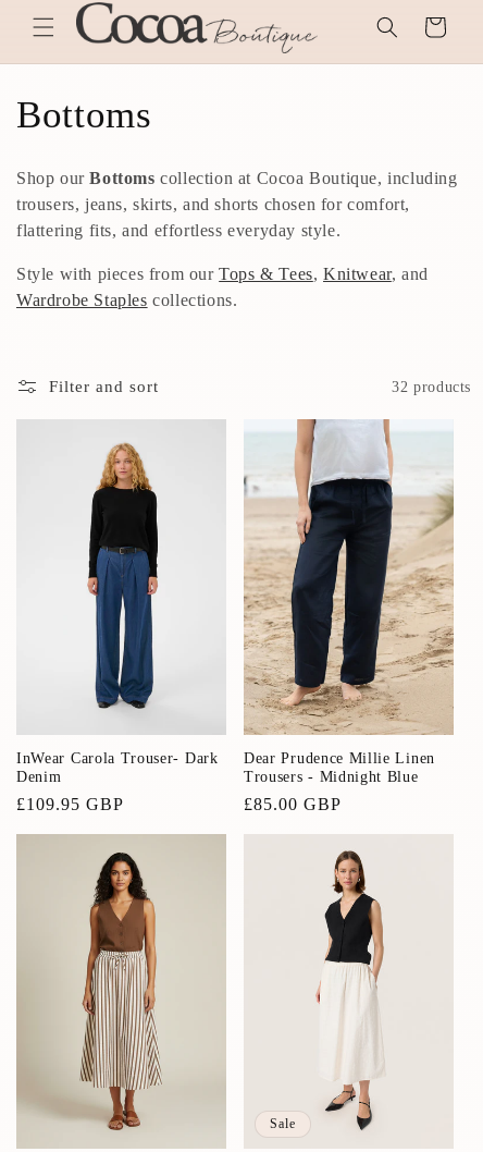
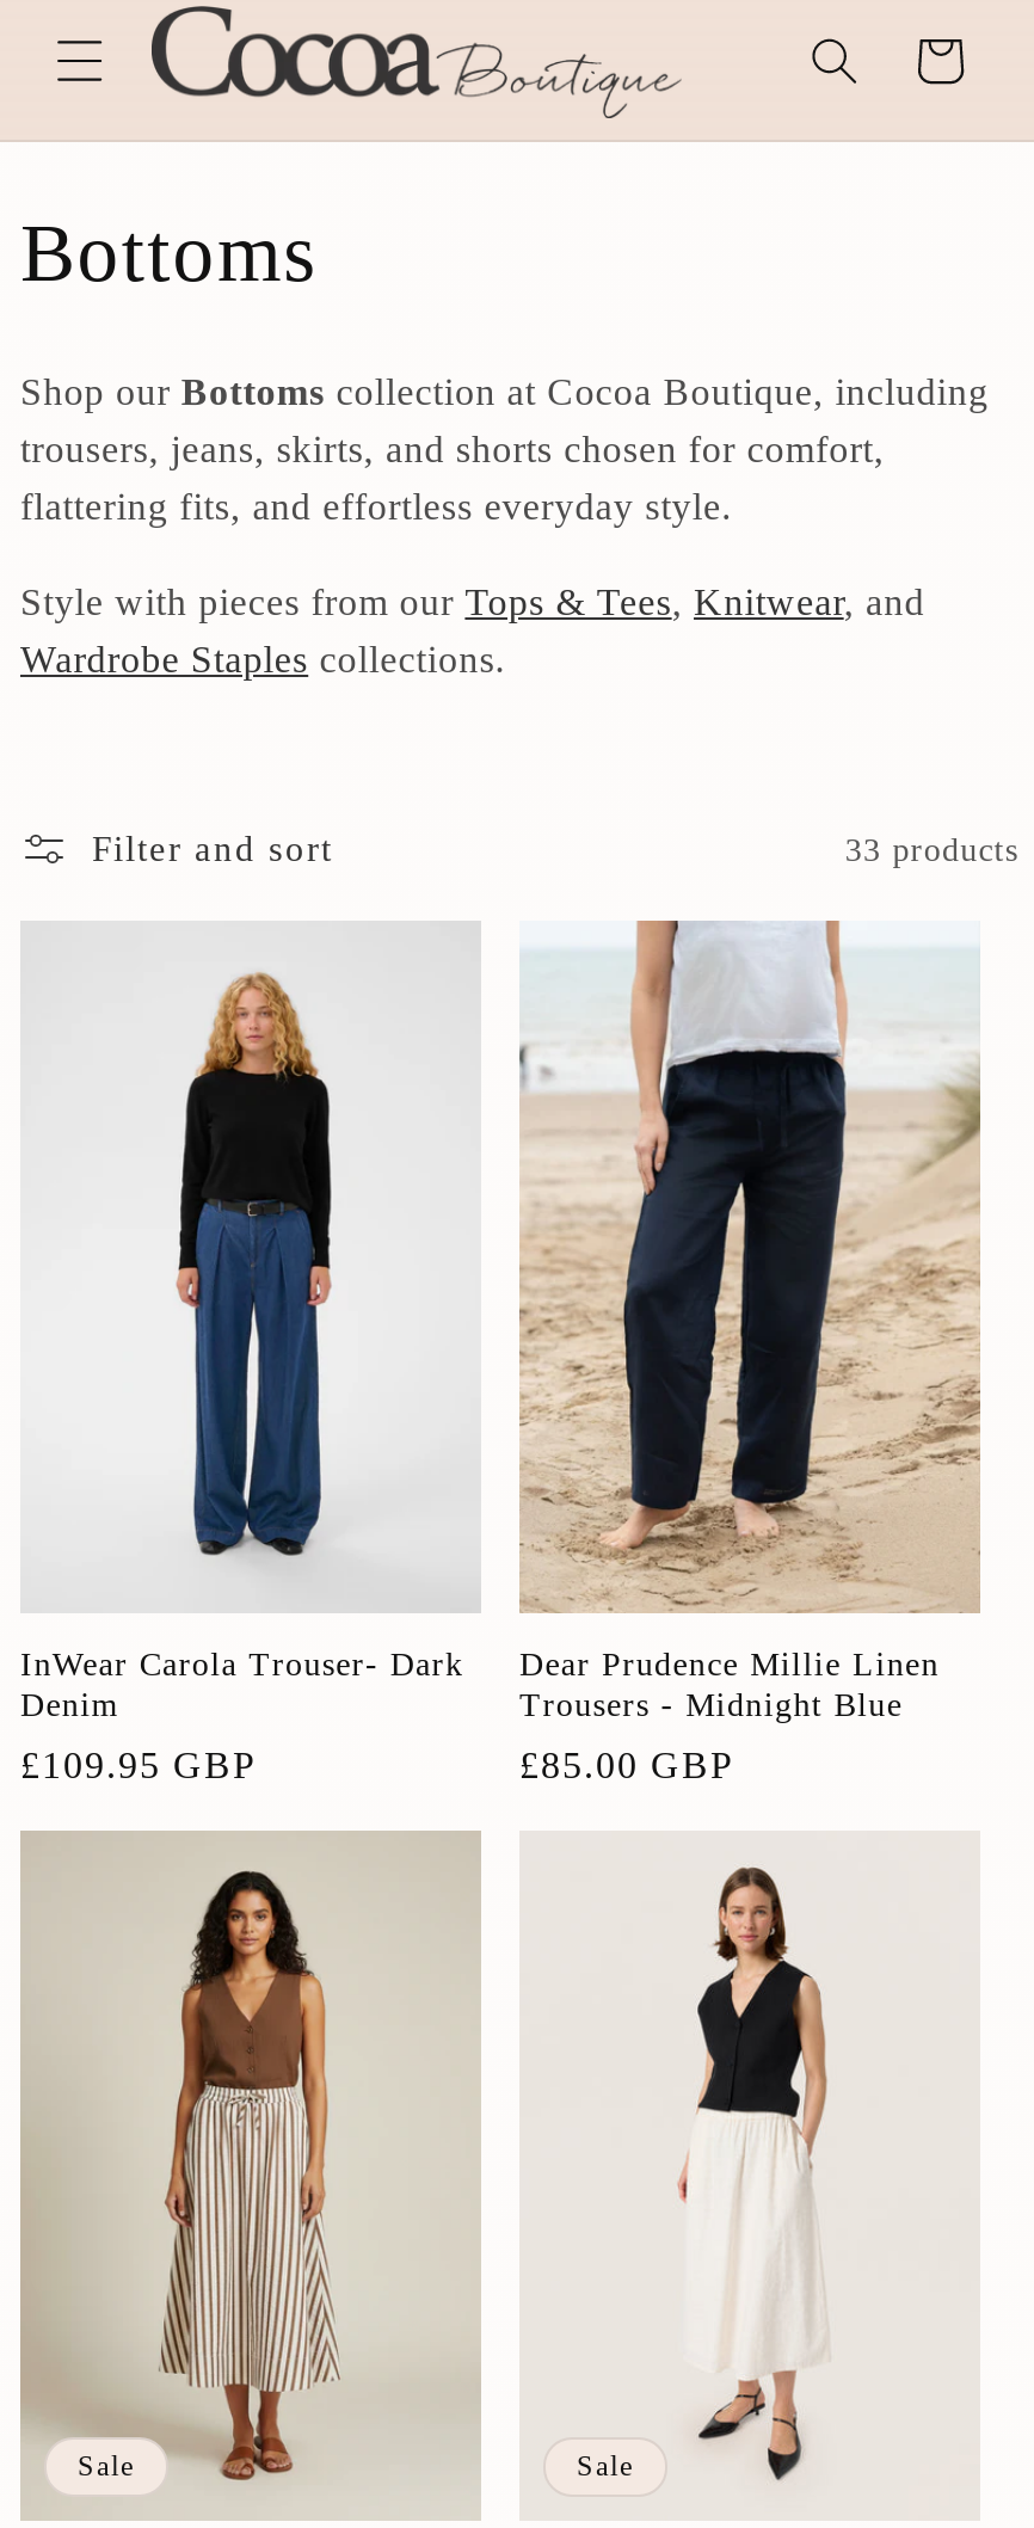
- 32 products
+ 33 products

+ Sale
